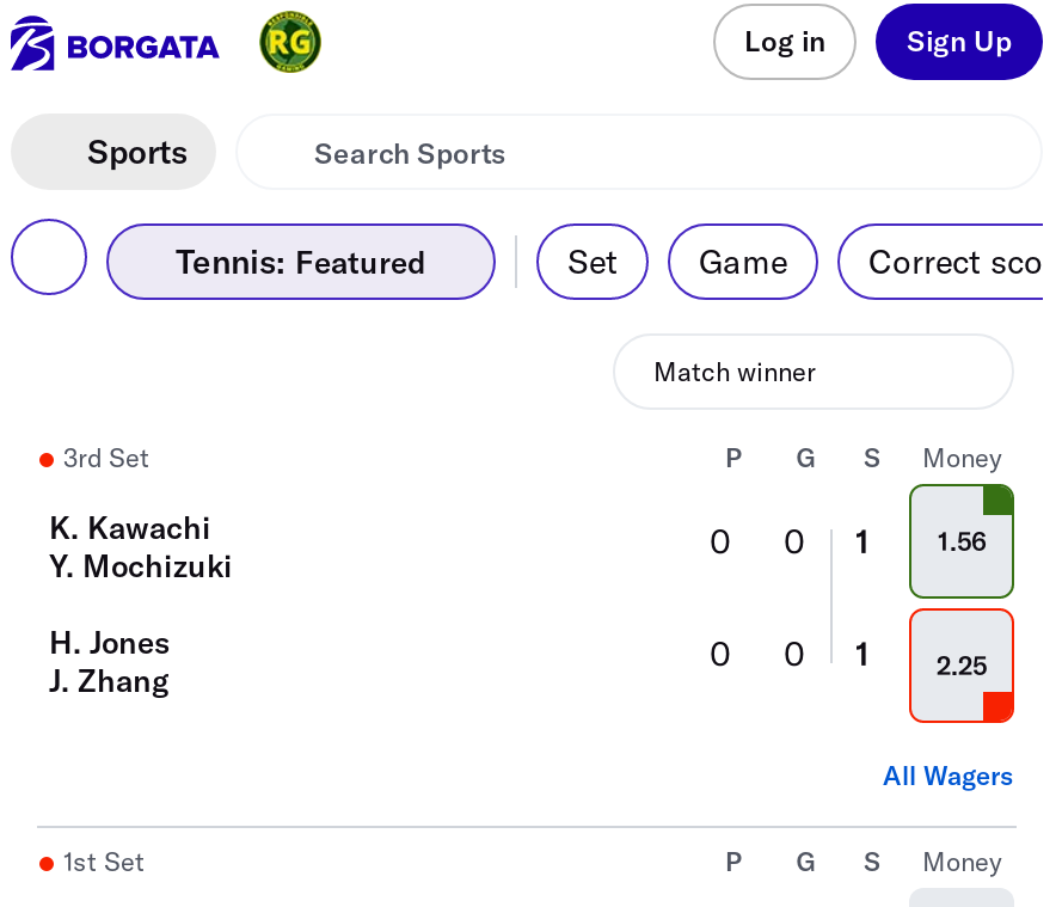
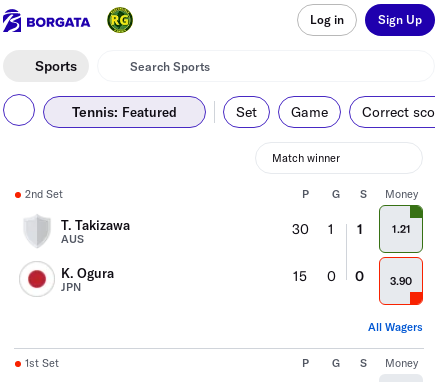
- 3rd Set
+ 2nd Set

- K. Kawachi
- Y. Mochizuki
+ T. Takizawa
+ AUS

- 0
+ 30

- 0
+ 1

- 1.56
+ 1.21

- H. Jones
- J. Zhang
+ K. Ogura
+ JPN

- 0
+ 15

- 1
+ 0

- 2.25
+ 3.90
